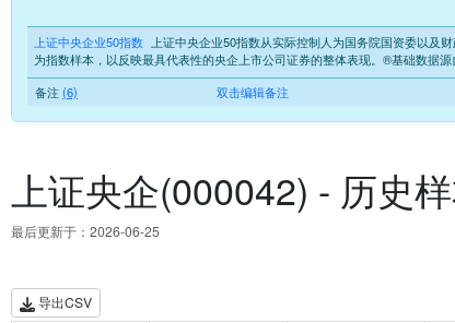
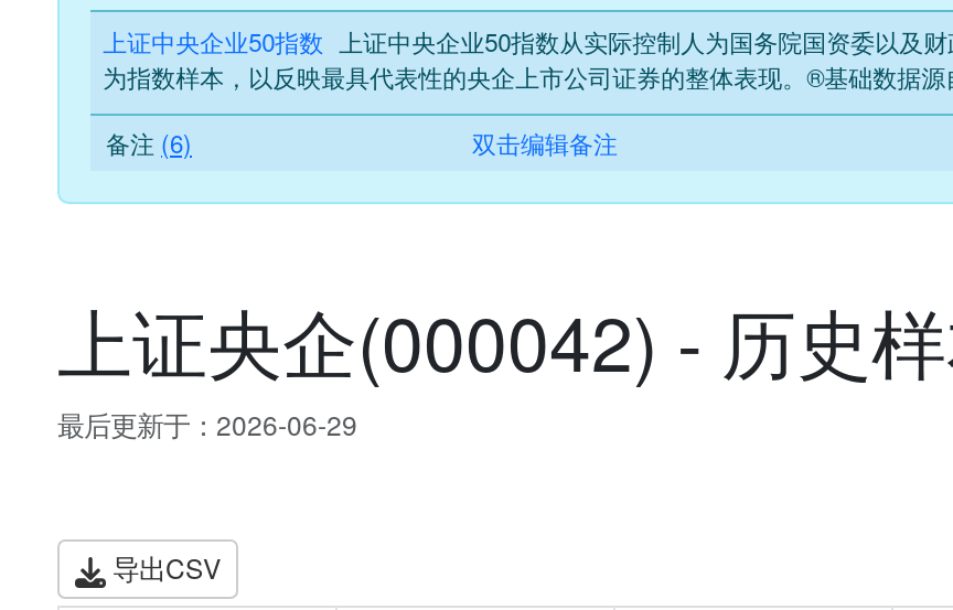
- 最后更新于：2026-06-25
+ 最后更新于：2026-06-29
